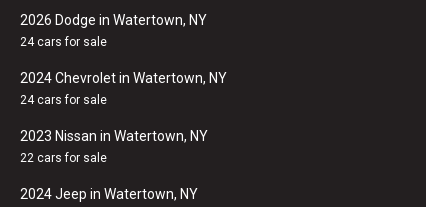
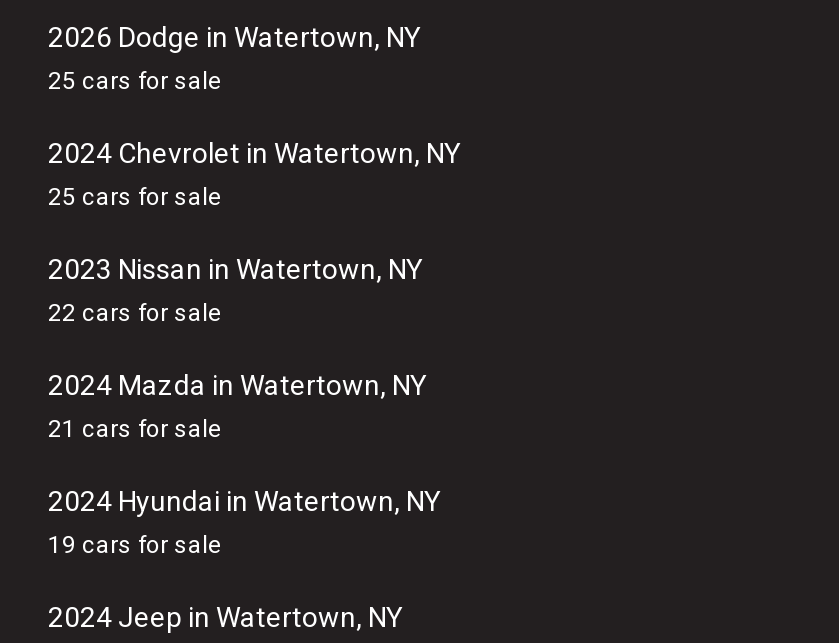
- 24 cars for sale
+ 25 cars for sale

- 24 cars for sale
+ 25 cars for sale

+ 2024 Mazda in Watertown, NY
+ 21 cars for sale
+ 2024 Hyundai in Watertown, NY
+ 19 cars for sale
